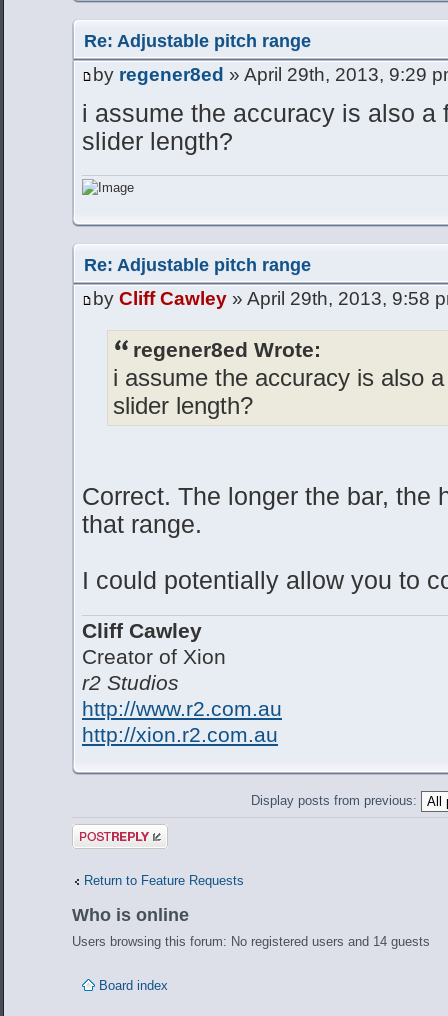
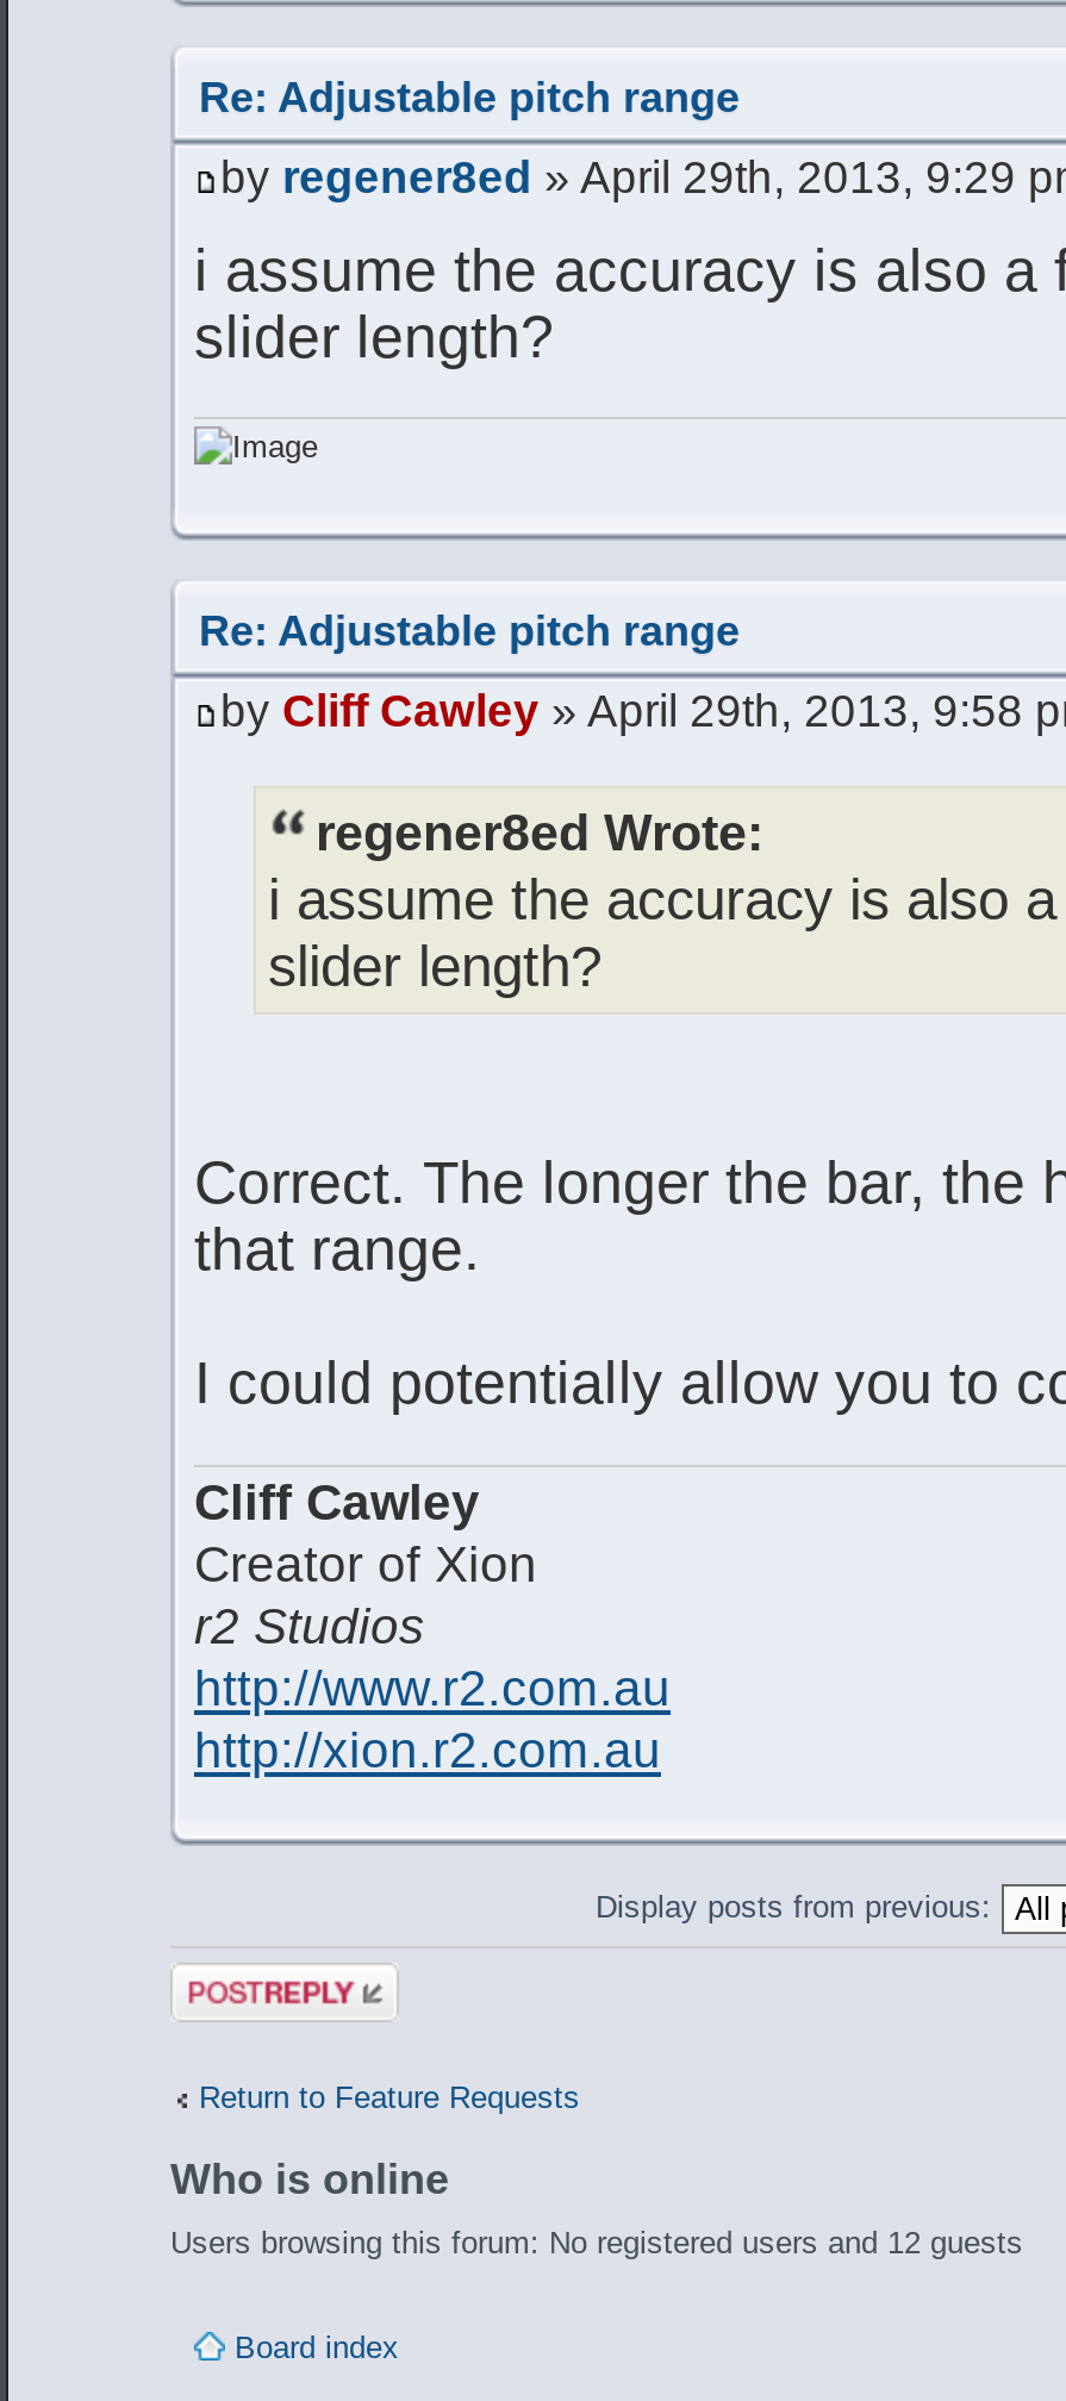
- Users browsing this forum: No registered users and 14 guests
+ Users browsing this forum: No registered users and 12 guests
